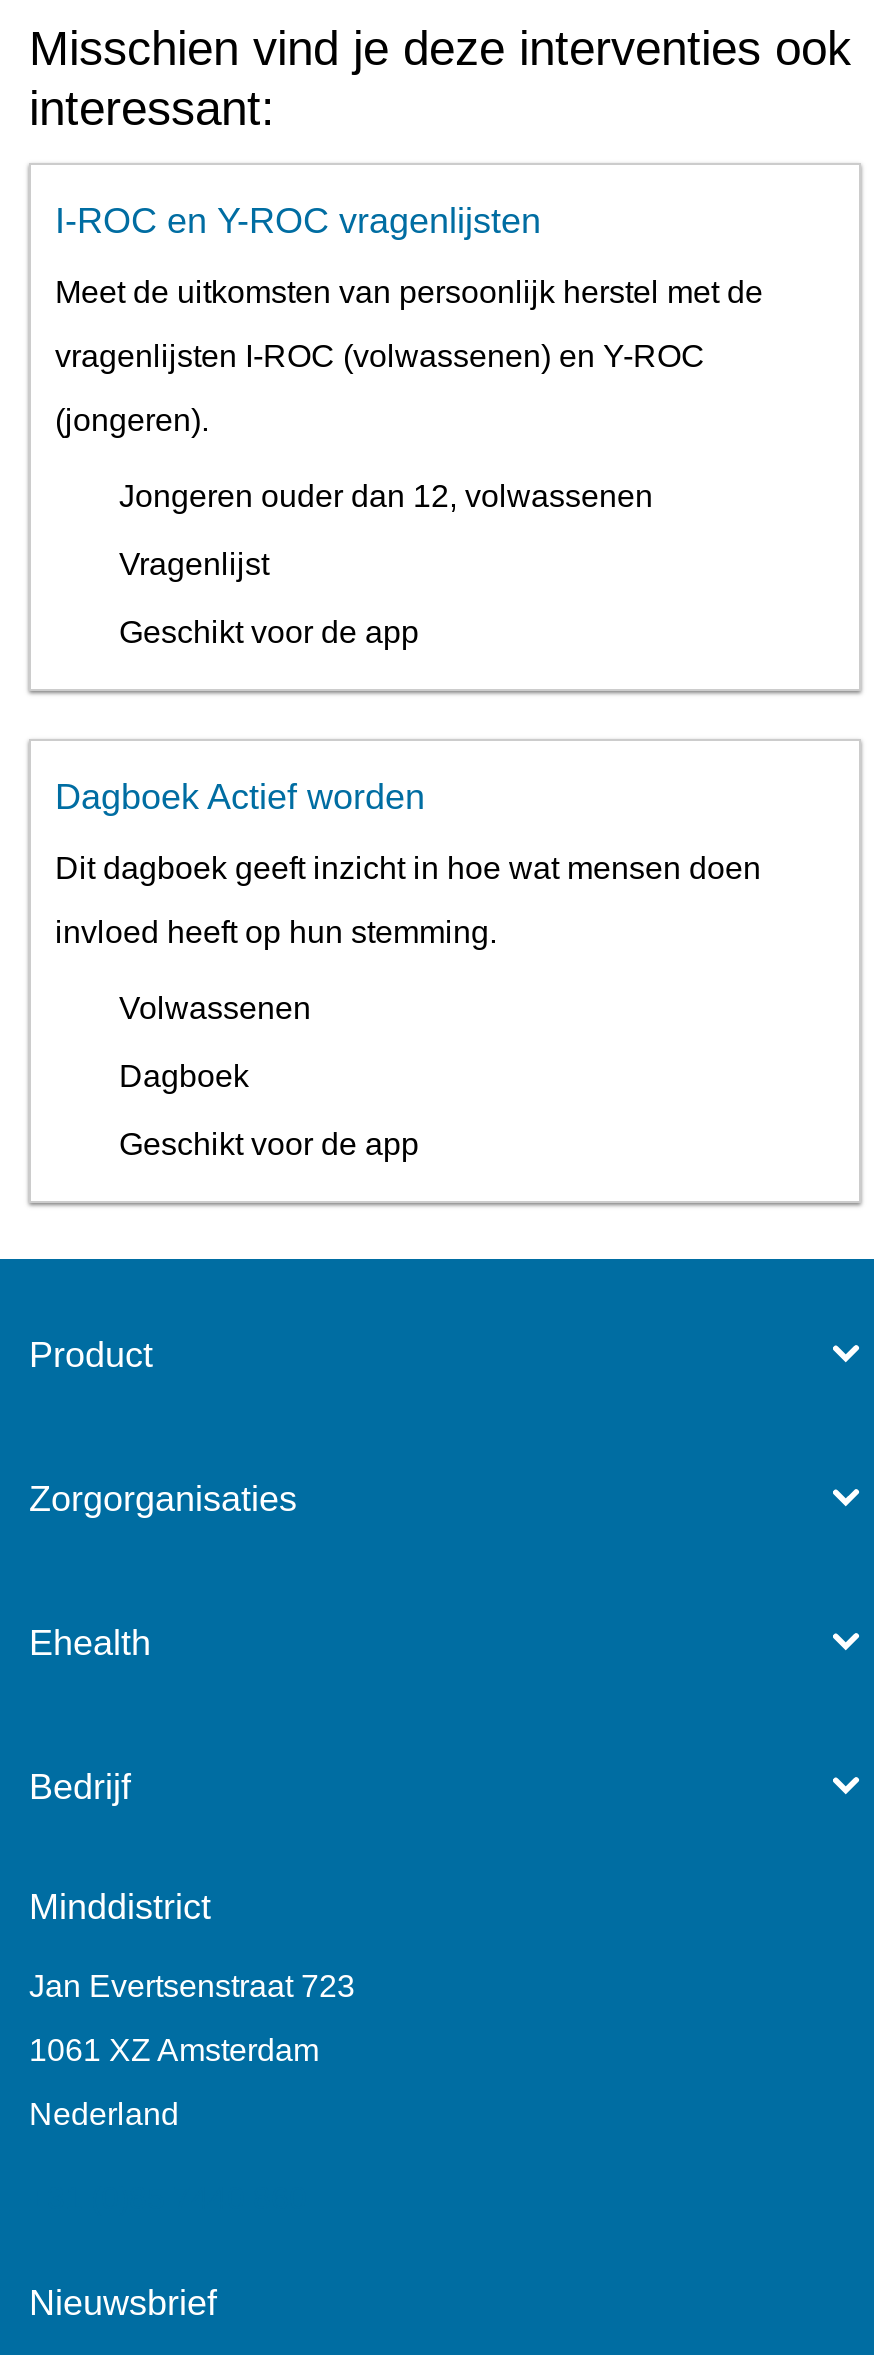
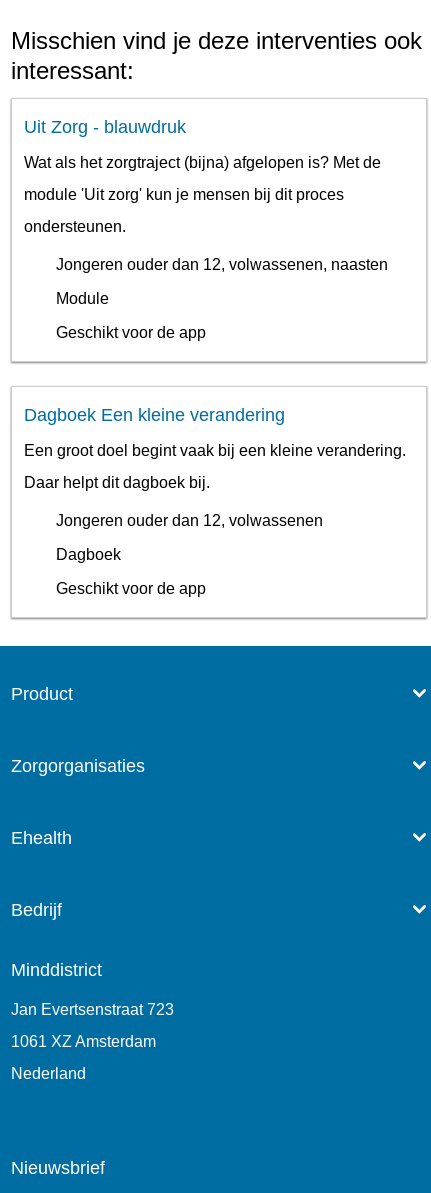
+ Jongeren ouder dan 12, volwassenen, naasten

- I-ROC en Y-ROC vragenlijsten
+ Uit Zorg - blauwdruk

- Meet de uitkomsten van persoonlijk herstel met de
+ Wat als het zorgtraject (bijna) afgelopen is? Met de

- vragenlijsten I-ROC (volwassenen) en Y-ROC
+ module 'Uit zorg' kun je mensen bij dit proces

- (jongeren).
+ ondersteunen.

moved down: Jongeren ouder dan 12, volwassenen

- Vragenlijst
+ Module

- Dagboek Actief worden
+ Dagboek Een kleine verandering

- Dit dagboek geeft inzicht in hoe wat mensen doen
+ Een groot doel begint vaak bij een kleine verandering.

- invloed heeft op hun stemming.
+ Daar helpt dit dagboek bij.

- Volwassenen
